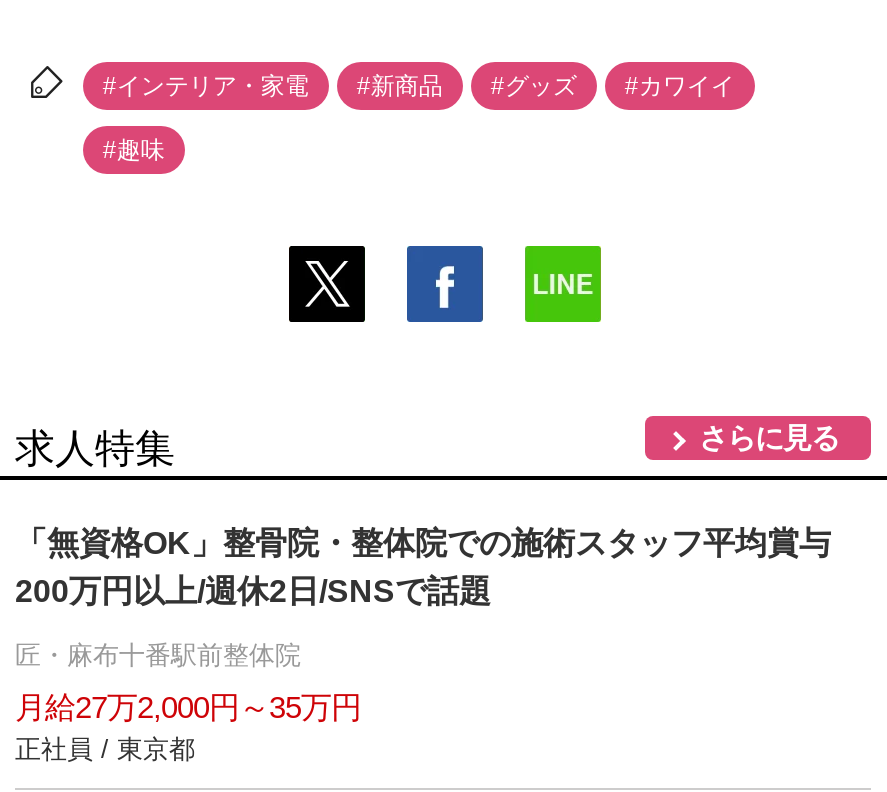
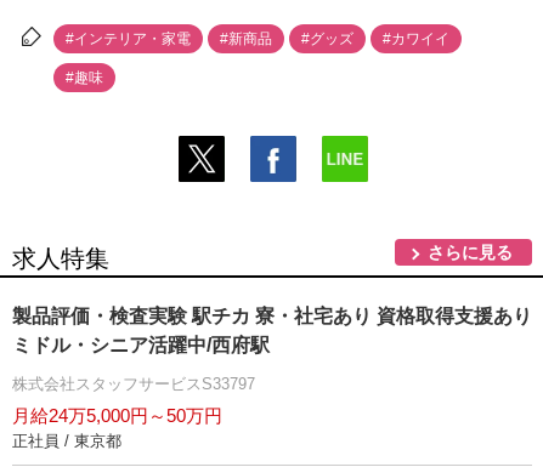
- 「無資格OK」整骨院・整体院での施術スタッフ平均賞与
- 200万円以上/週休2日/SNSで話題
+ 製品評価・検査実験 駅チカ 寮・社宅あり 資格取得支援あり
+ ミドル・シニア活躍中/西府駅

- 匠・麻布十番駅前整体院
+ 株式会社スタッフサービスS33797

- 月給27万2,000円～35万円
+ 月給24万5,000円～50万円
